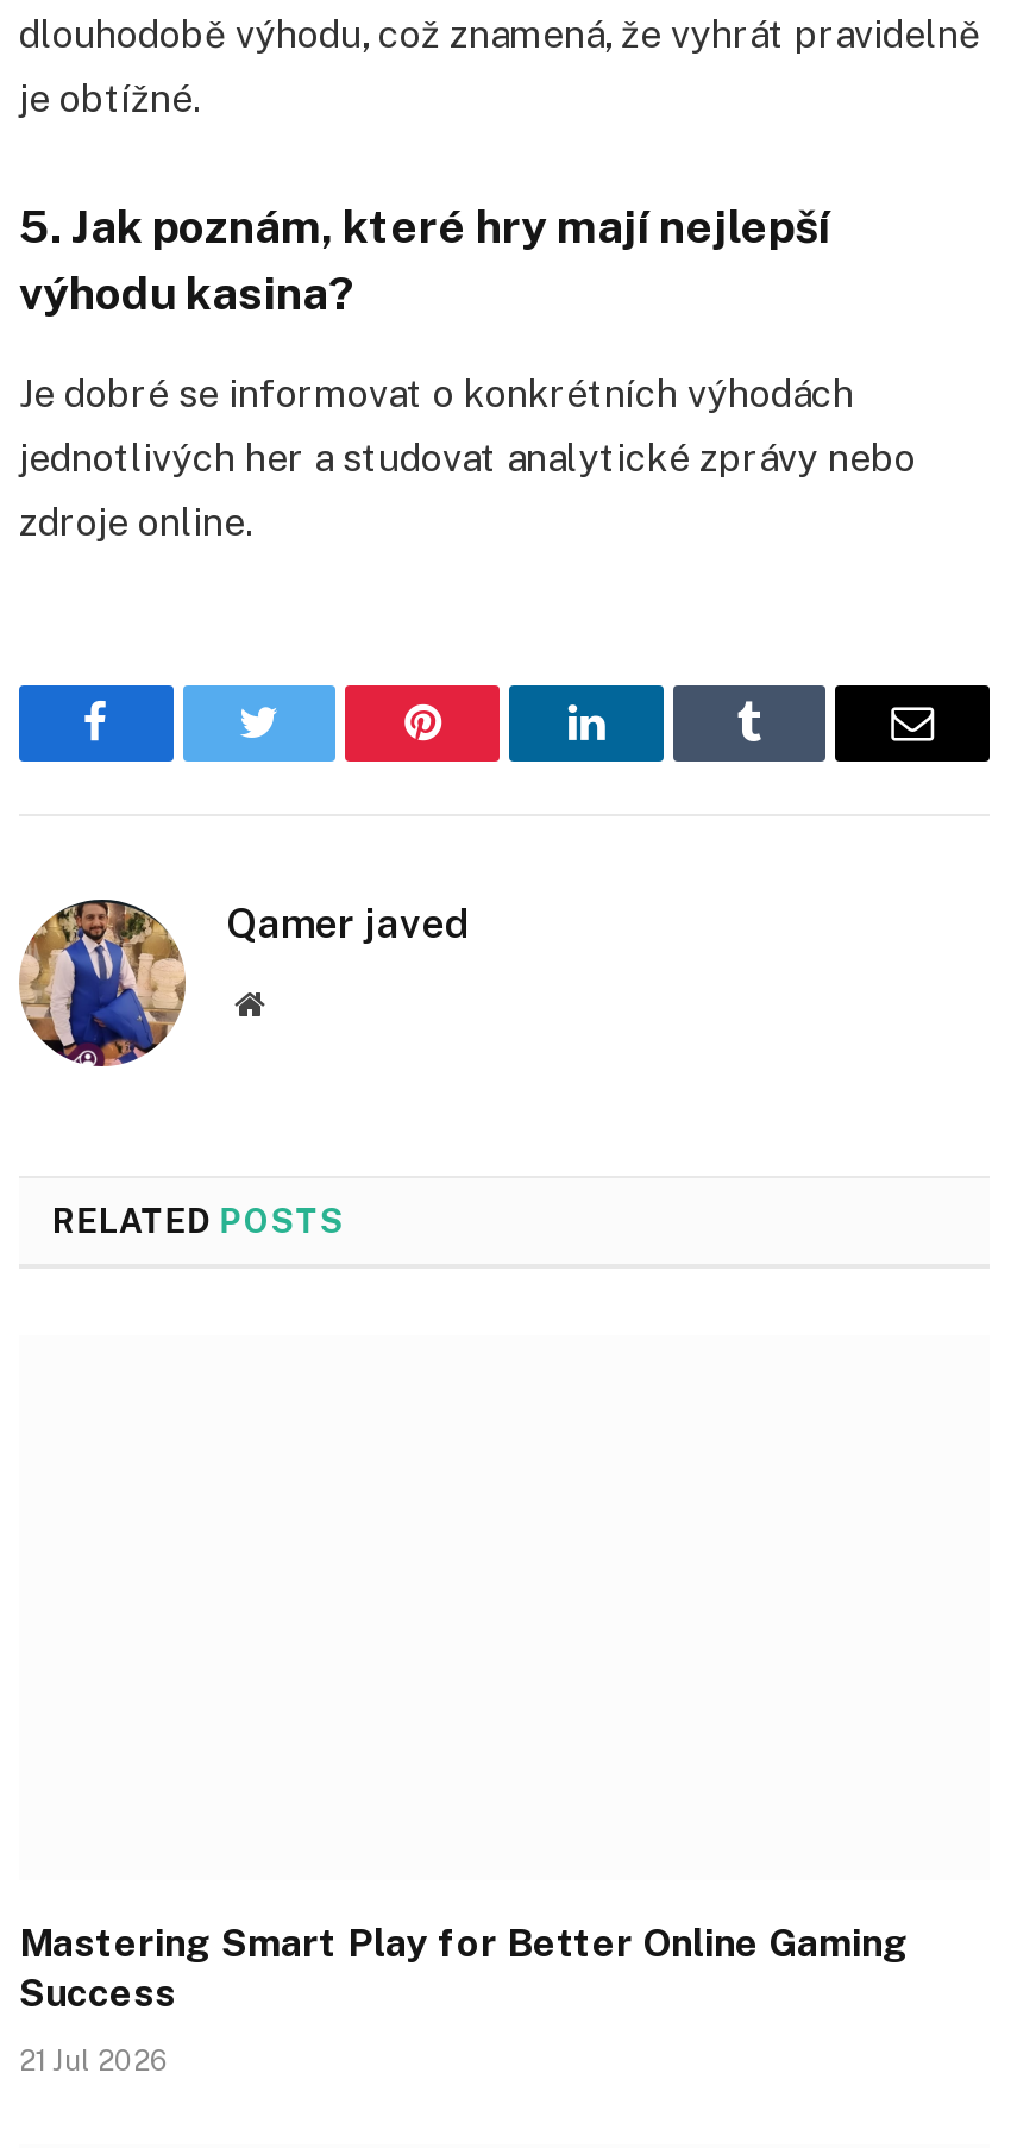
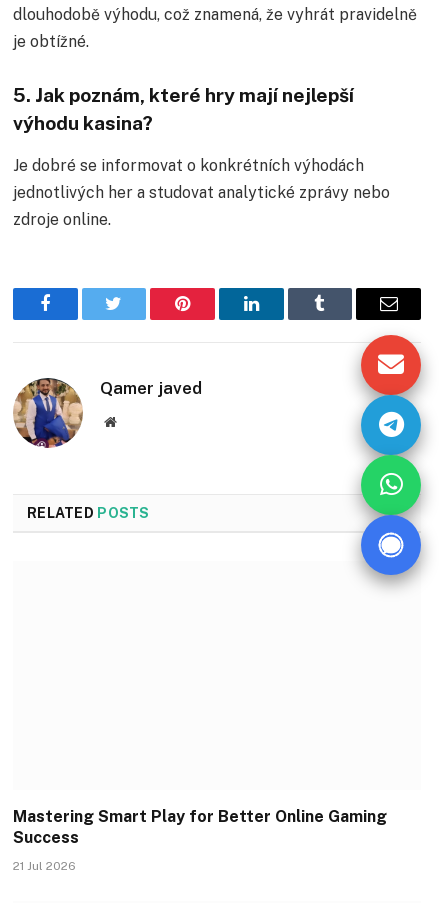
+ [image]
